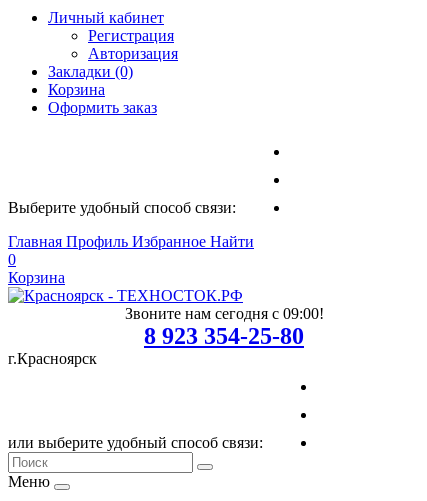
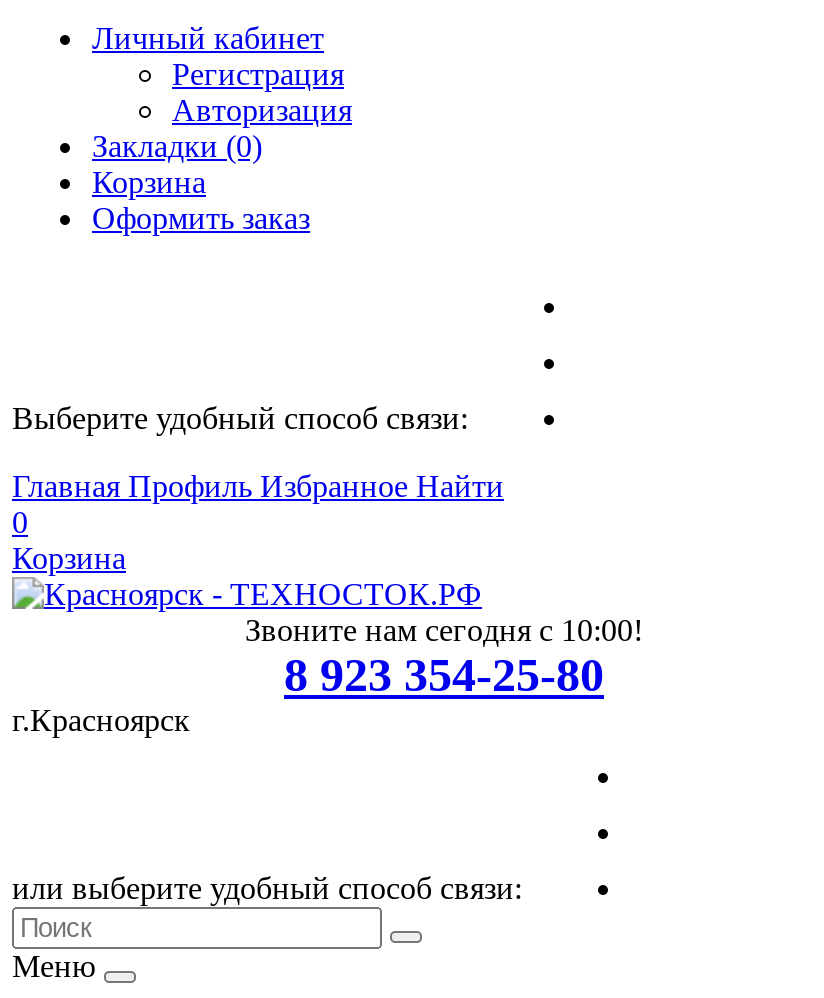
- Звоните нам сегодня с 09:00!
+ Звоните нам сегодня с 10:00!
